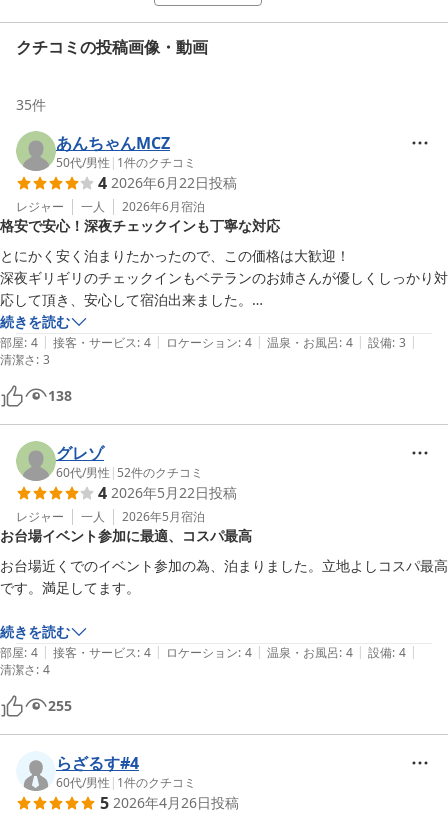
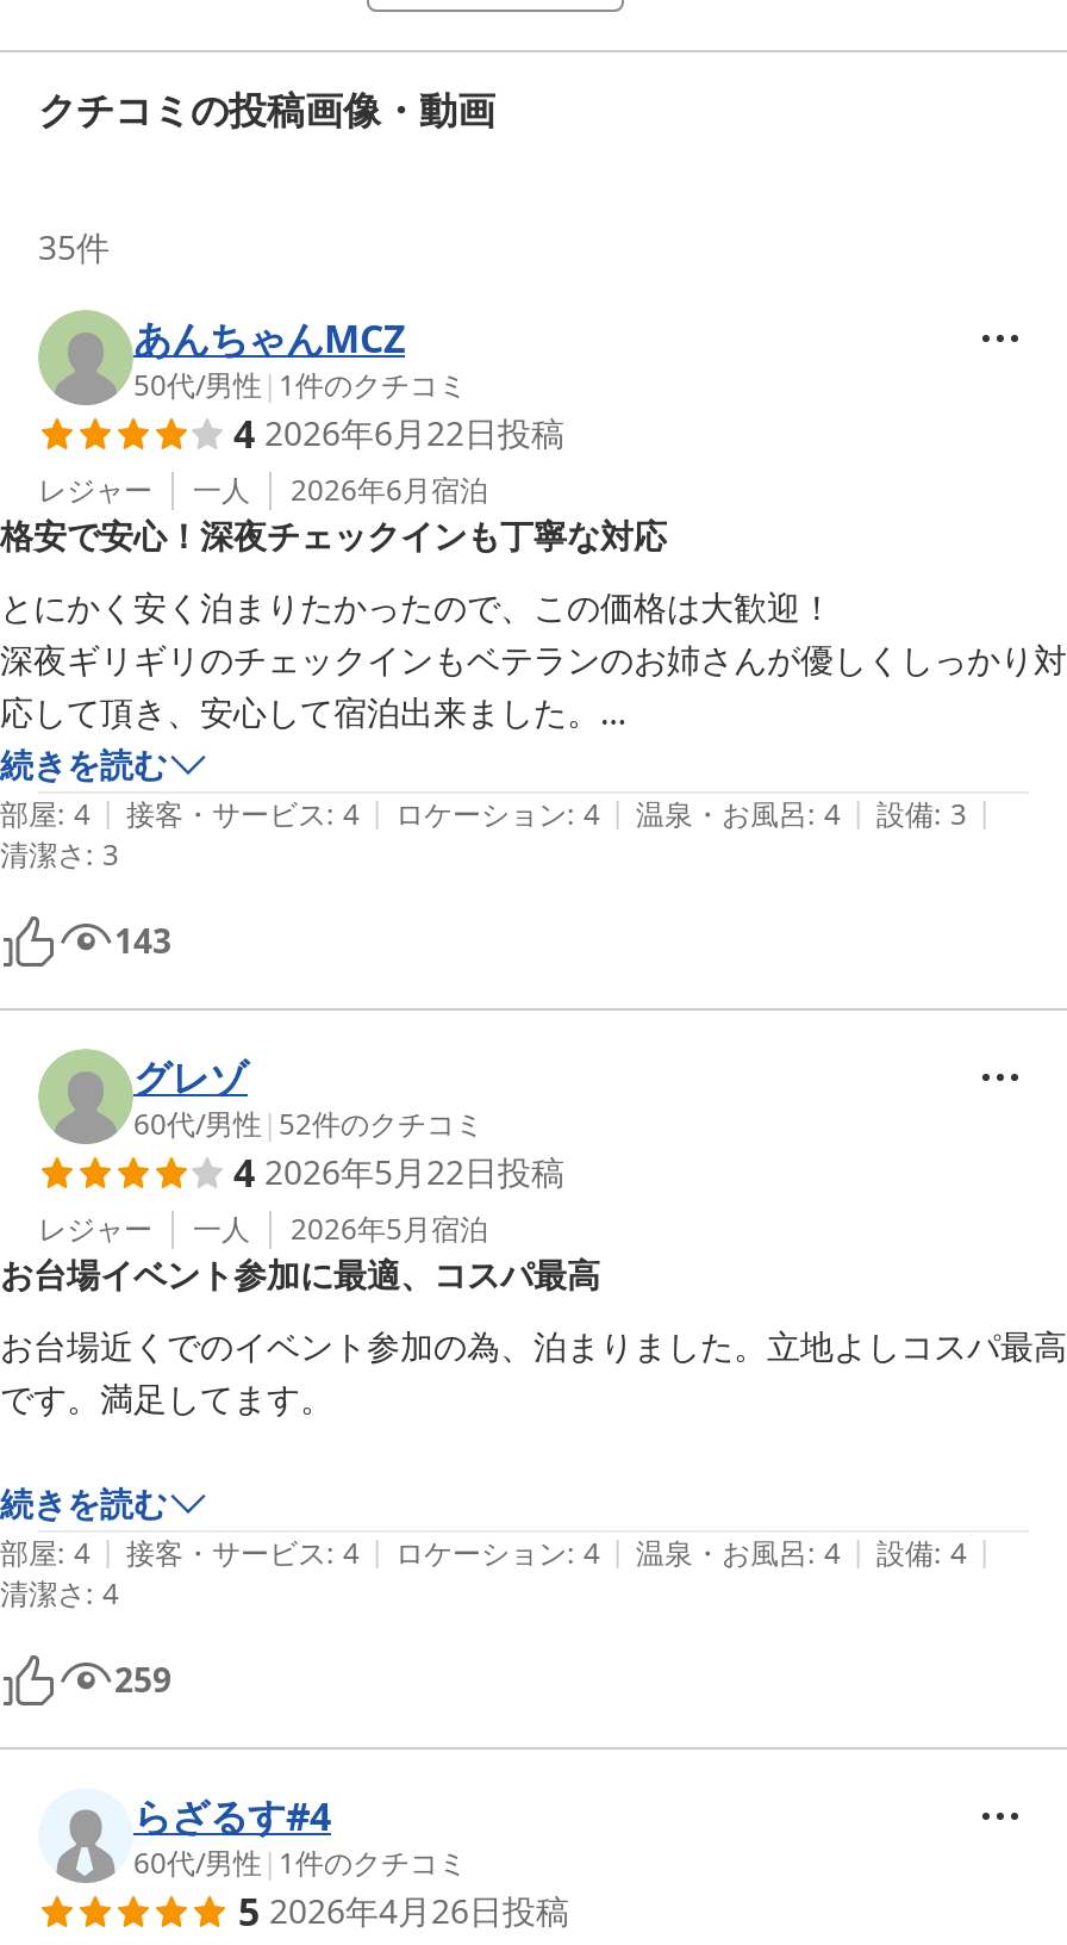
- 138
+ 143

- 255
+ 259
